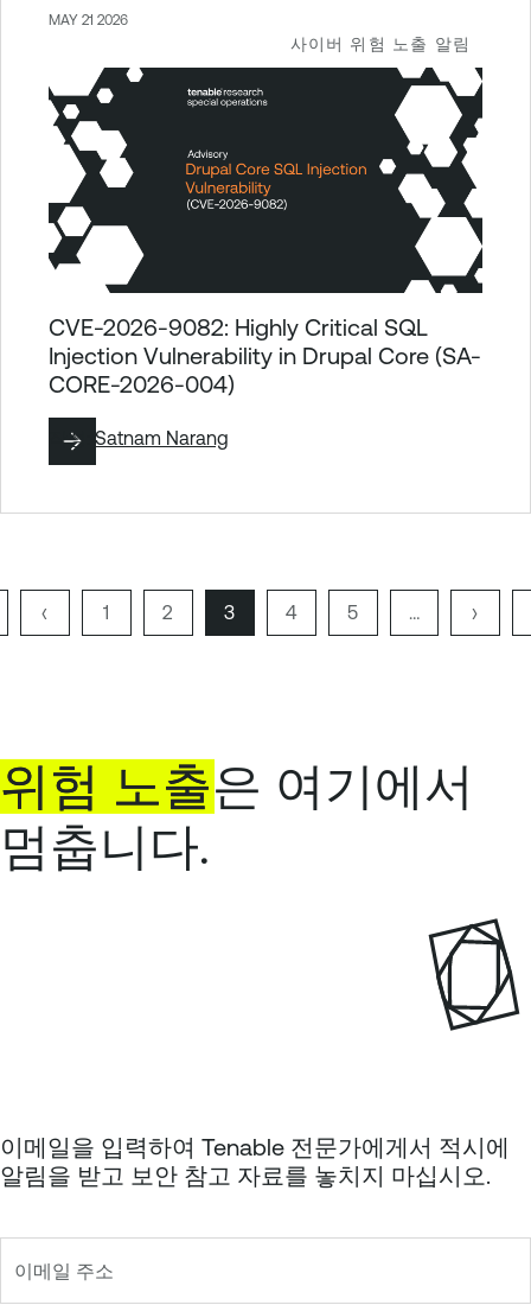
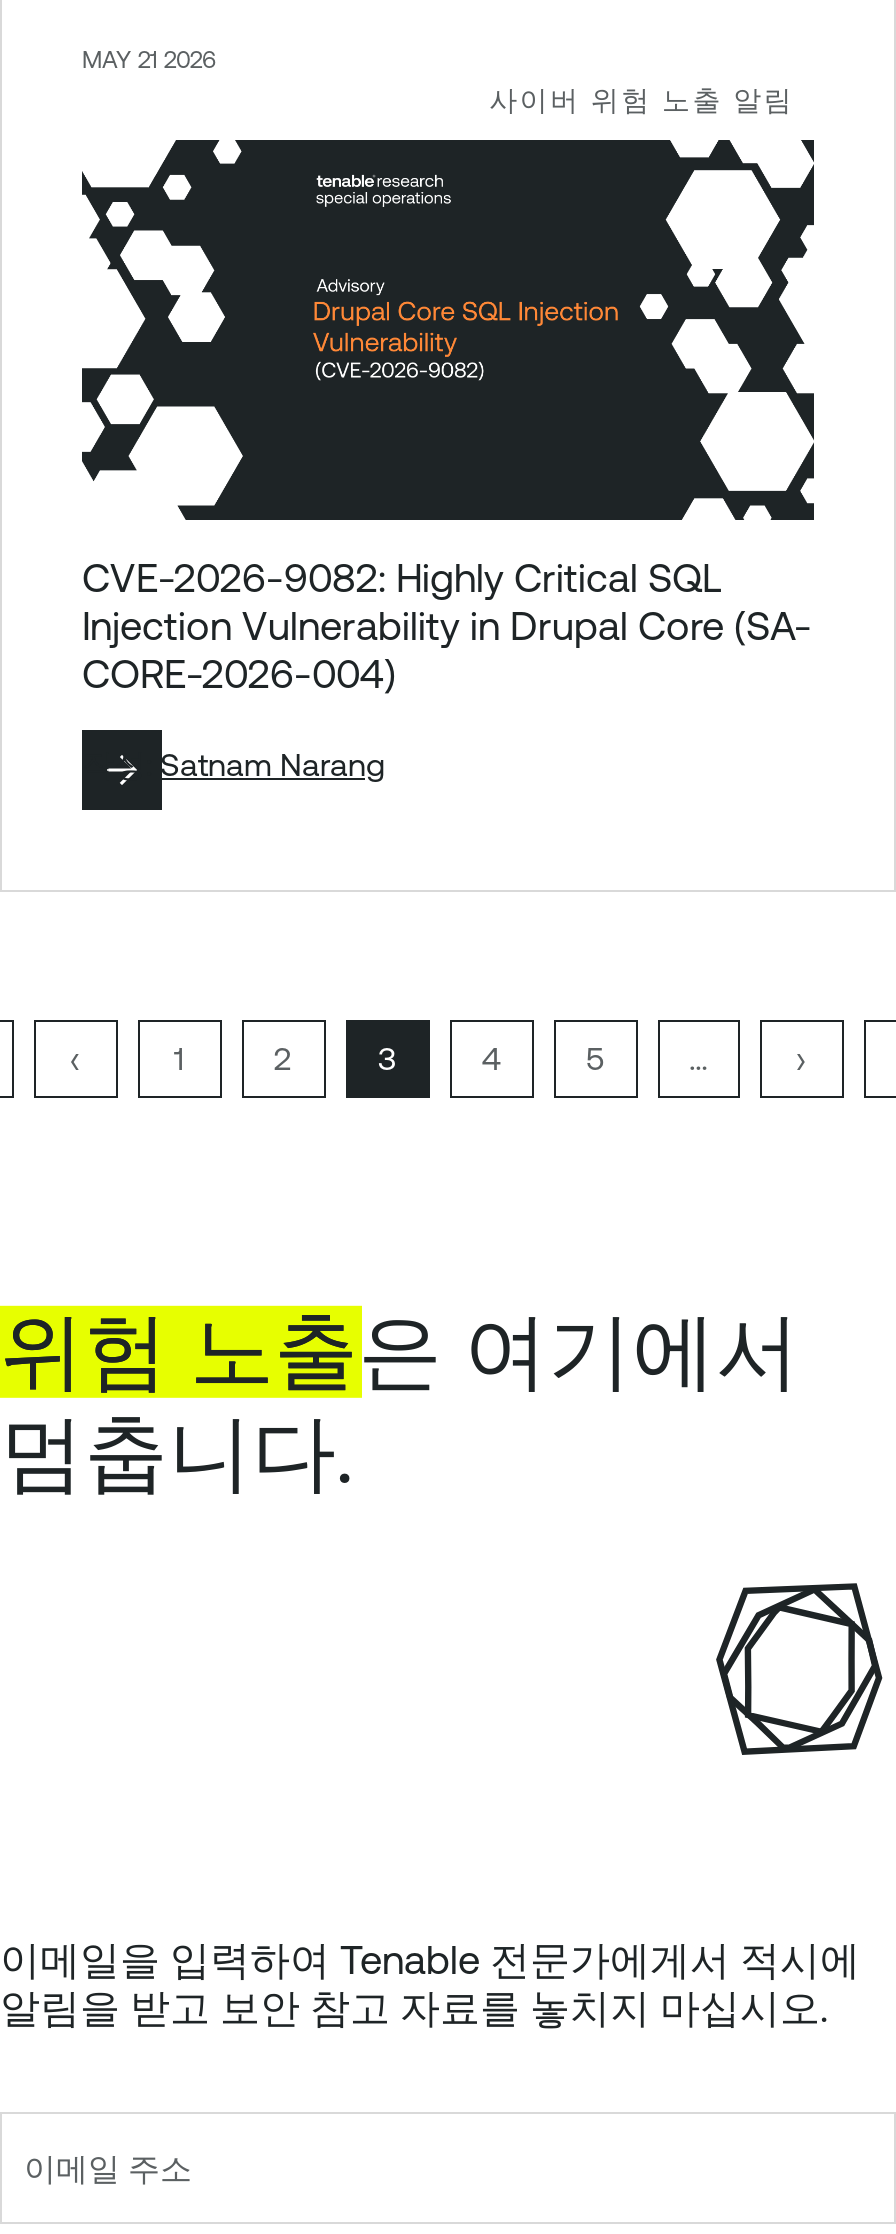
- [image]
+ [image]
